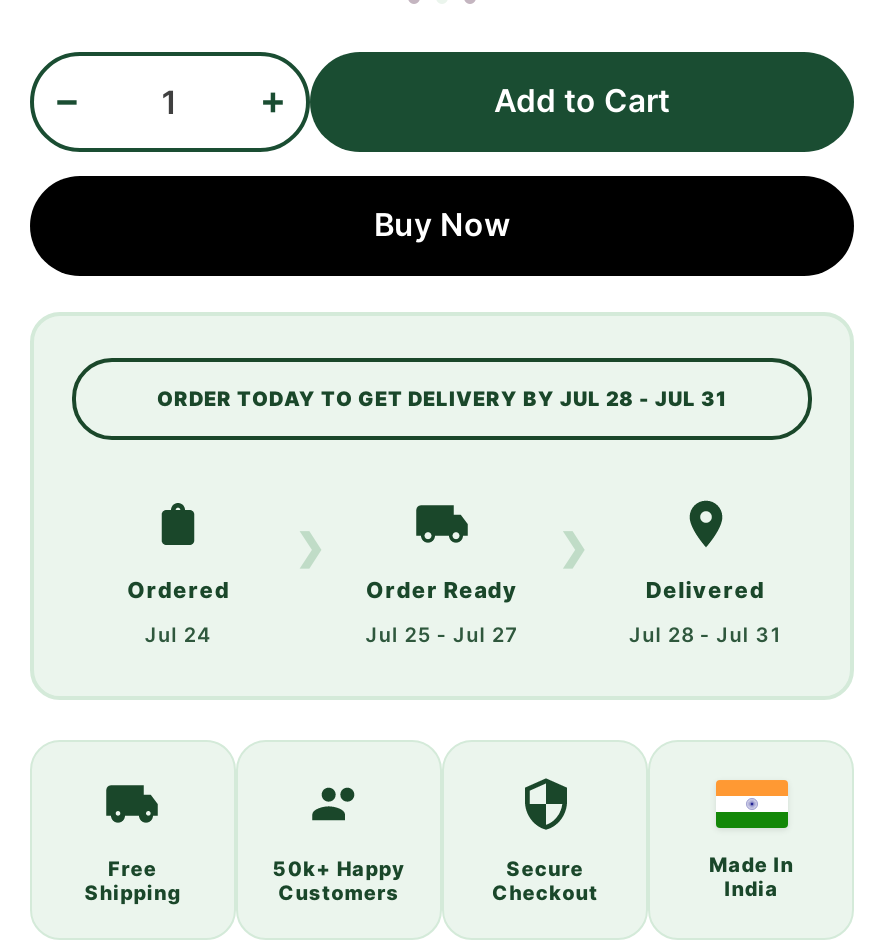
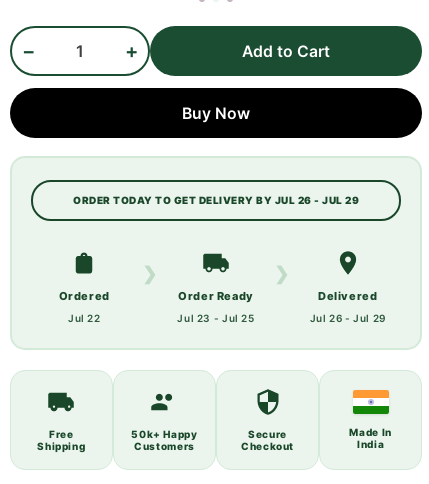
- ORDER TODAY TO GET DELIVERY BY JUL 28 - JUL 31
+ ORDER TODAY TO GET DELIVERY BY JUL 26 - JUL 29

- Jul 24
+ Jul 22

- Jul 25 - Jul 27
+ Jul 23 - Jul 25

- Jul 28 - Jul 31
+ Jul 26 - Jul 29
